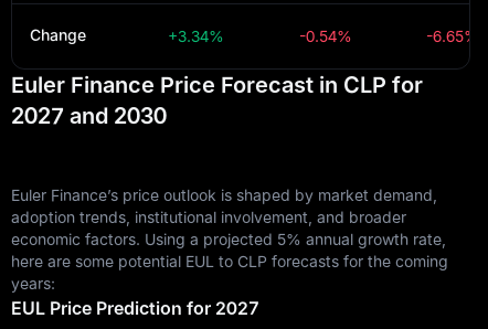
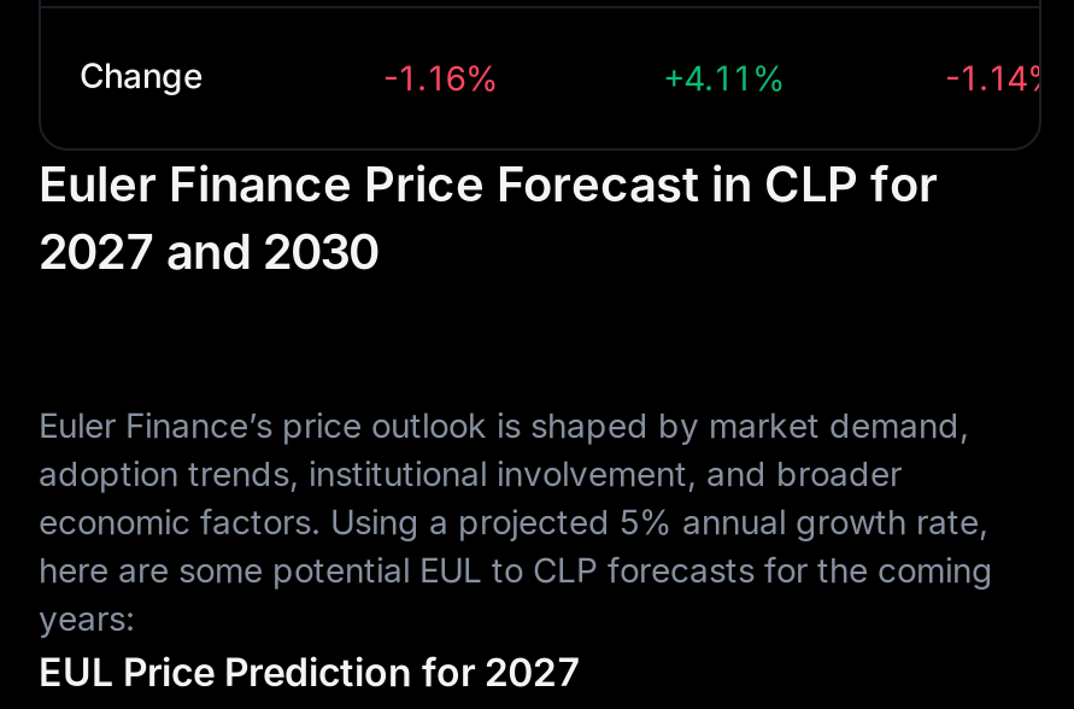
- +3.34%
+ -1.16%

- -0.54%
+ +4.11%

- -6.65%
+ -1.14%
